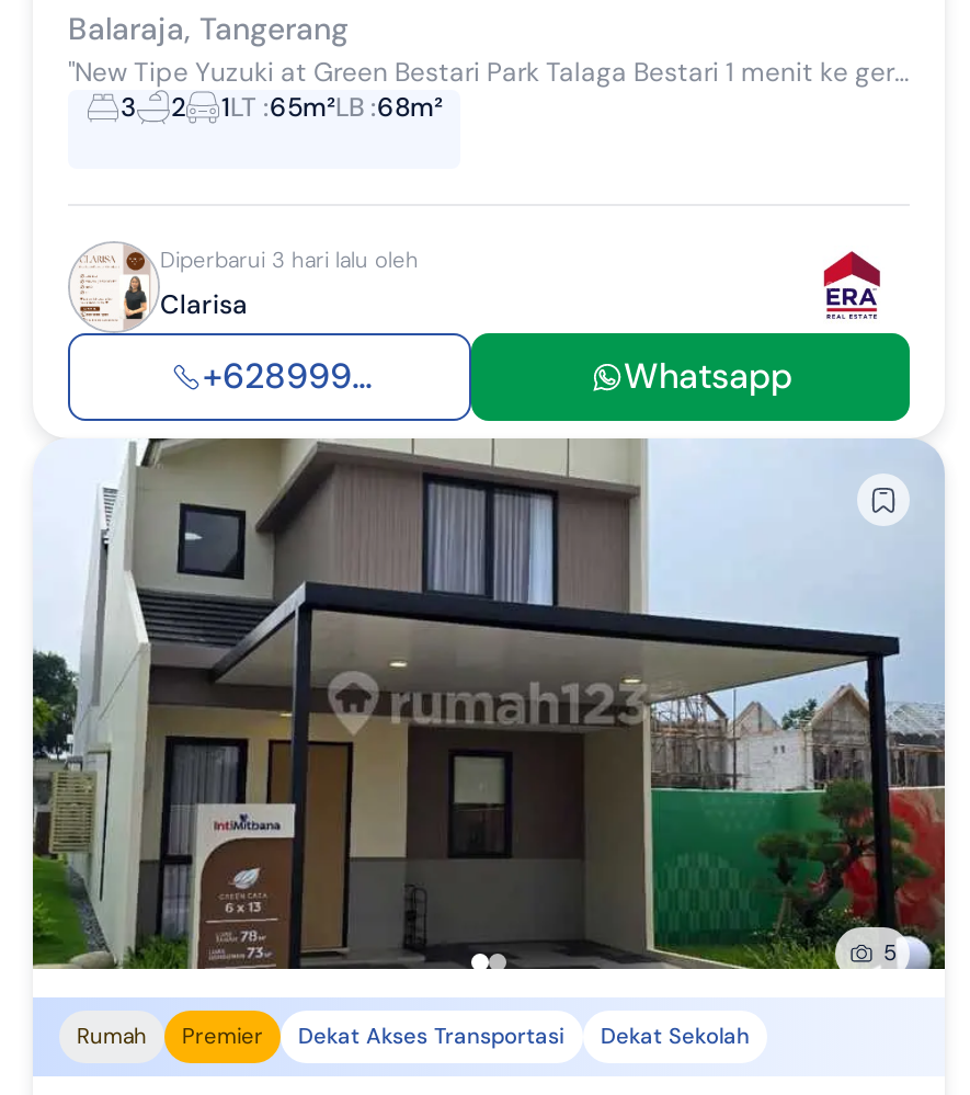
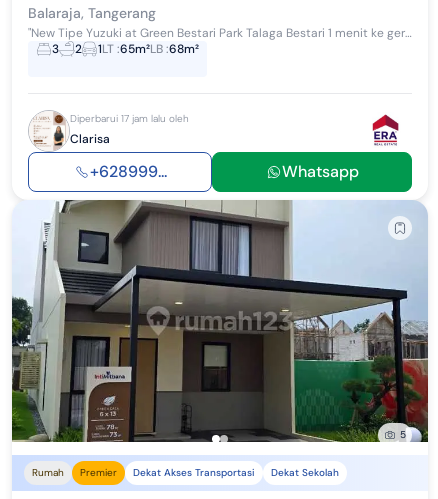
- Diperbarui 3 hari lalu oleh
+ Diperbarui 17 jam lalu oleh
